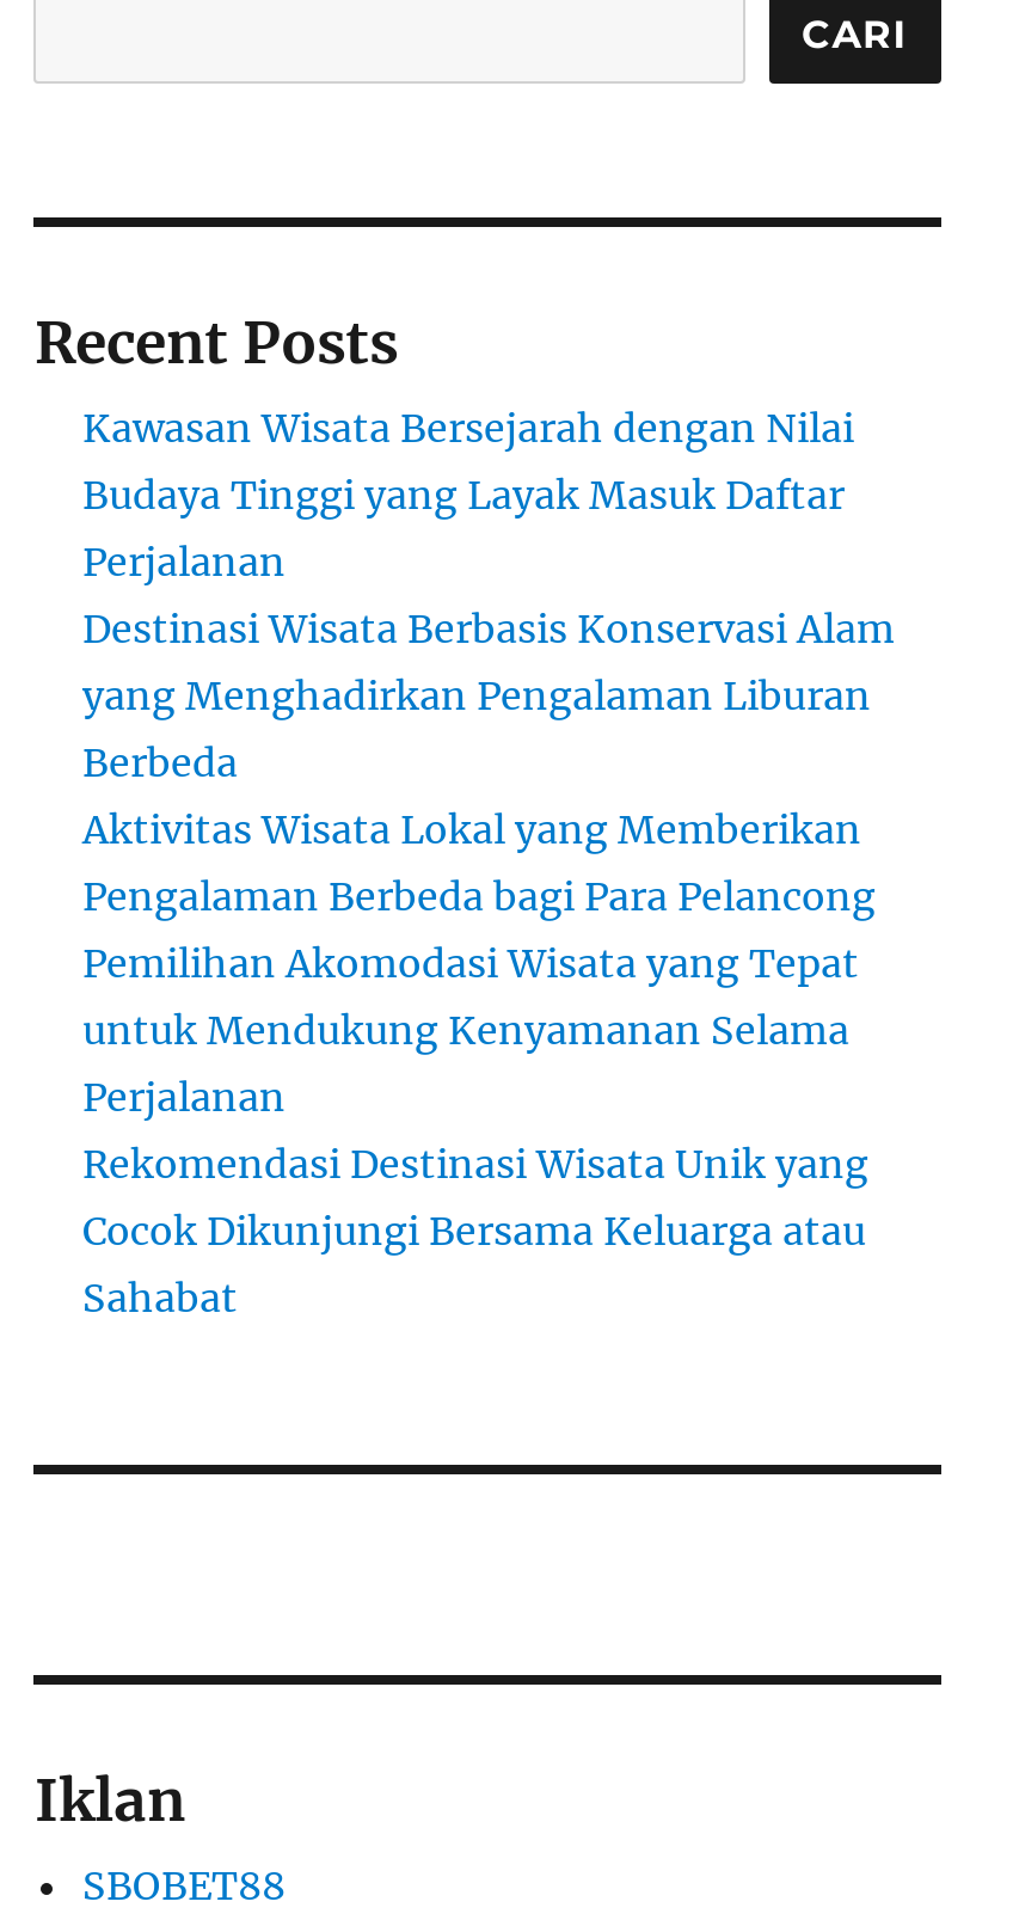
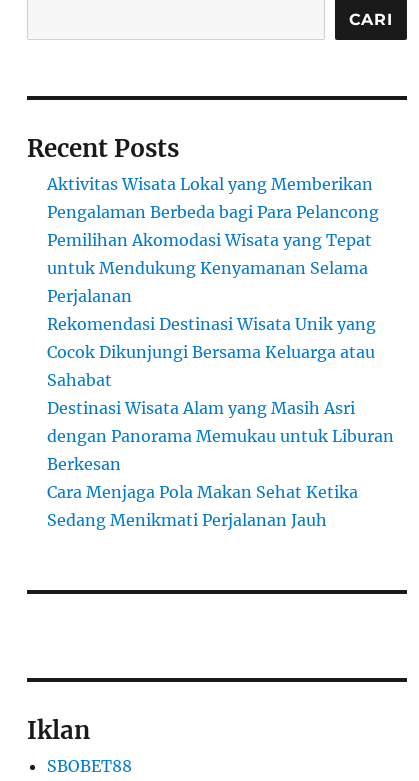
- Kawasan Wisata Bersejarah dengan Nilai
- Budaya Tinggi yang Layak Masuk Daftar
- Perjalanan
- Destinasi Wisata Berbasis Konservasi Alam
- yang Menghadirkan Pengalaman Liburan
- Berbeda

moved up: Aktivitas Wisata Lokal yang Memberikan | Pengalaman Berbeda bagi Para Pelancong | Pemilihan Akomodasi Wisata yang Tepat | untuk Mendukung Kenyamanan Selama | Perjalanan | Rekomendasi Destinasi Wisata Unik yang | Cocok Dikunjungi Bersama Keluarga atau | Sahabat

+ Destinasi Wisata Alam yang Masih Asri
+ dengan Panorama Memukau untuk Liburan
+ Berkesan
+ Cara Menjaga Pola Makan Sehat Ketika
+ Sedang Menikmati Perjalanan Jauh
